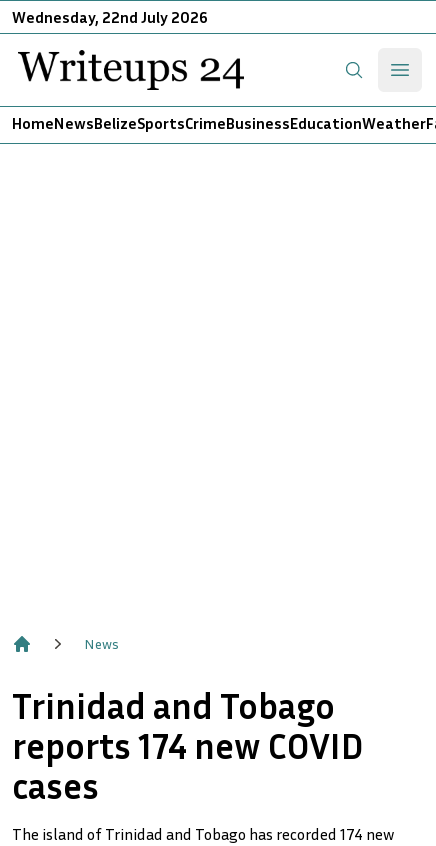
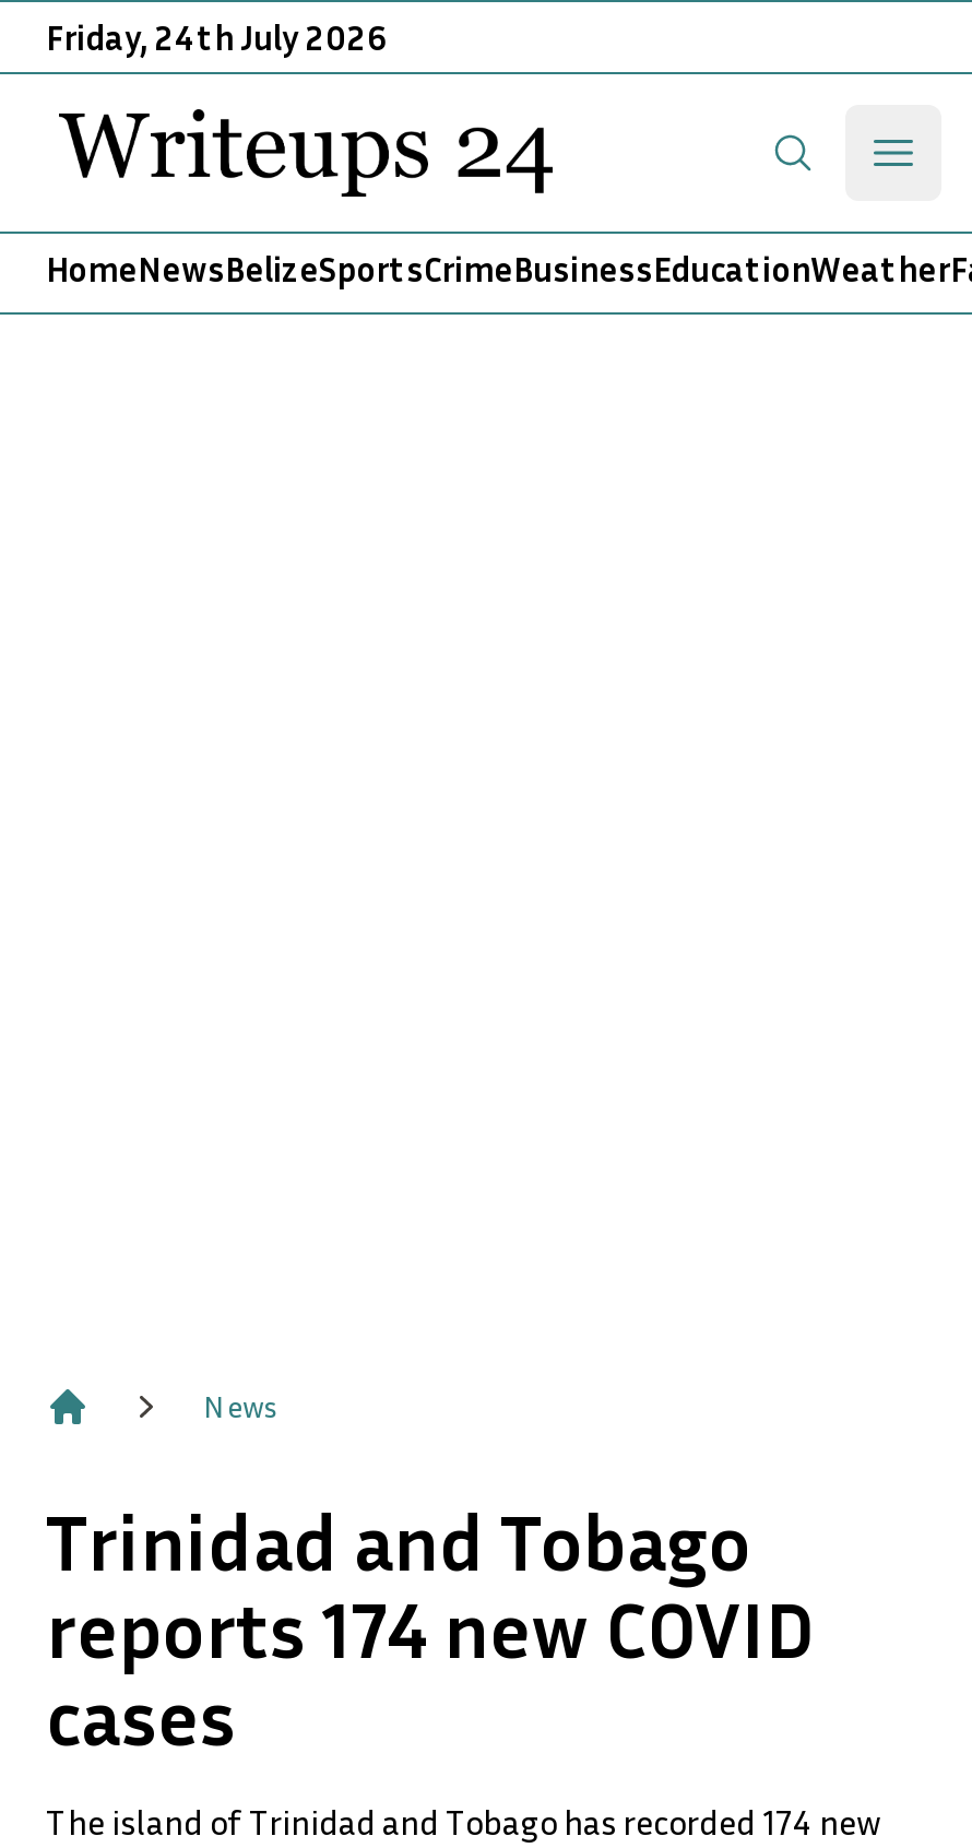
- Wednesday, 22nd July 2026
+ Friday, 24th July 2026
